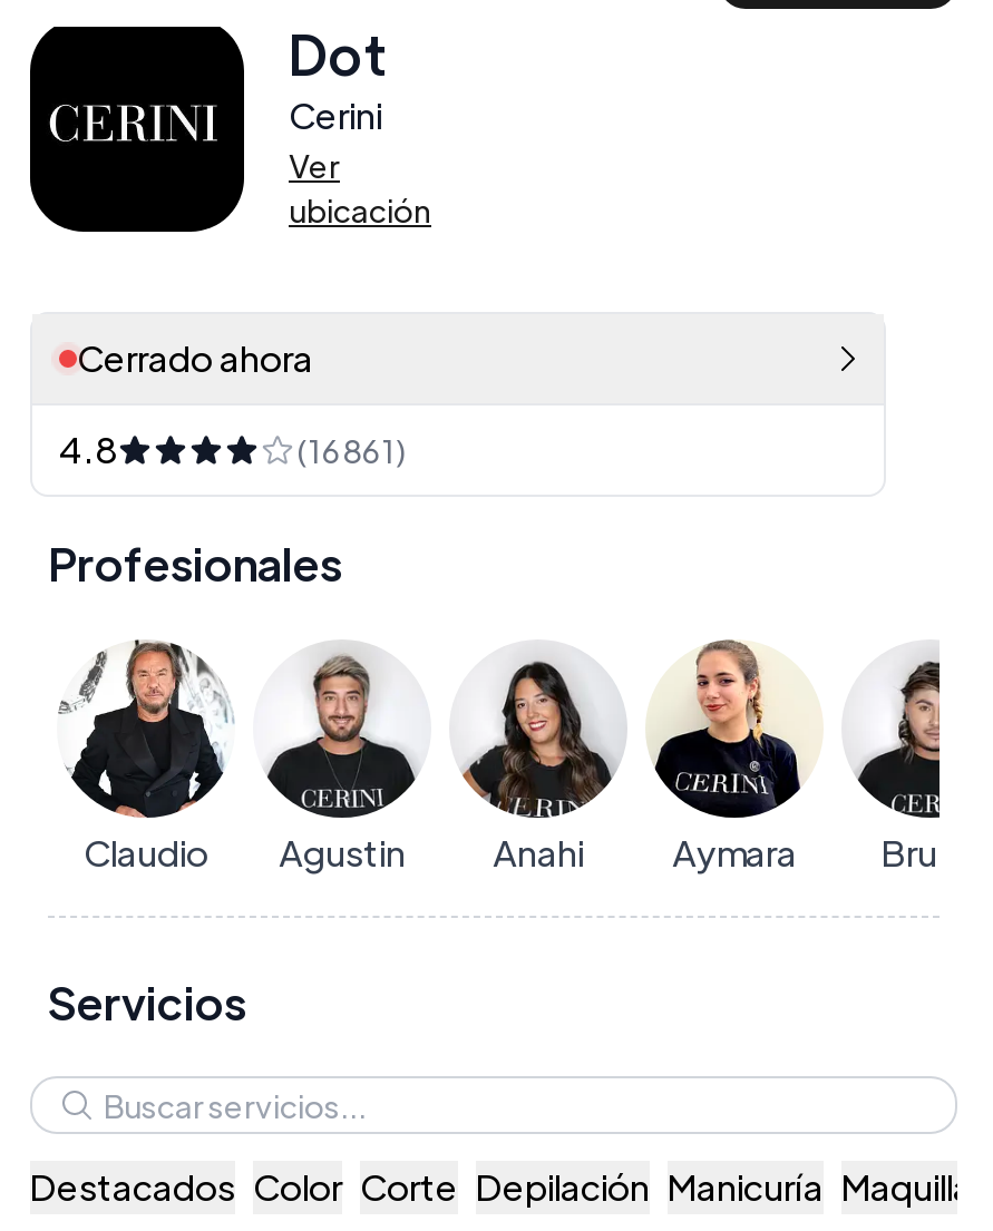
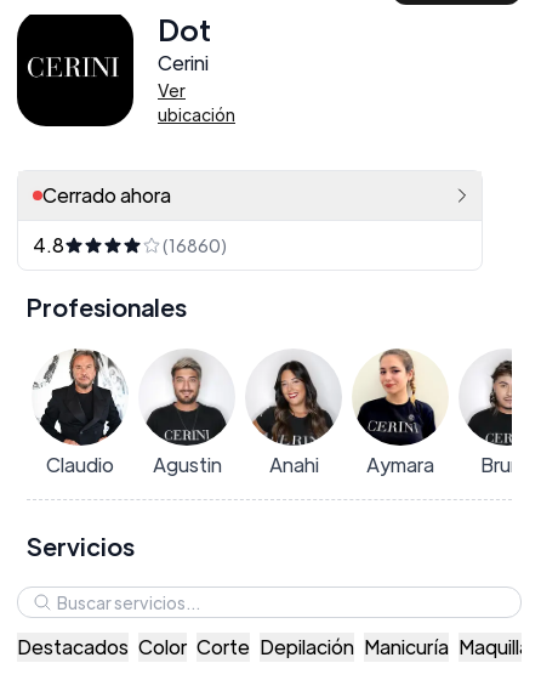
- (16861)
+ (16860)
